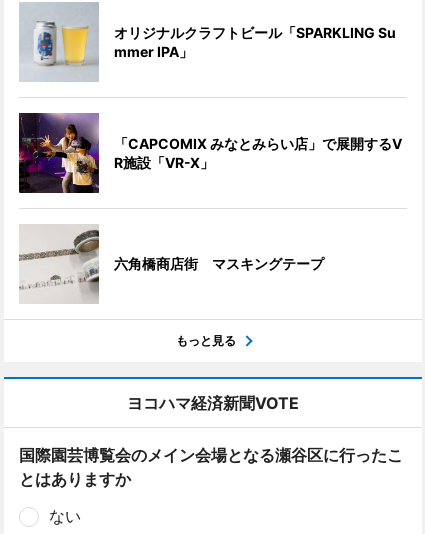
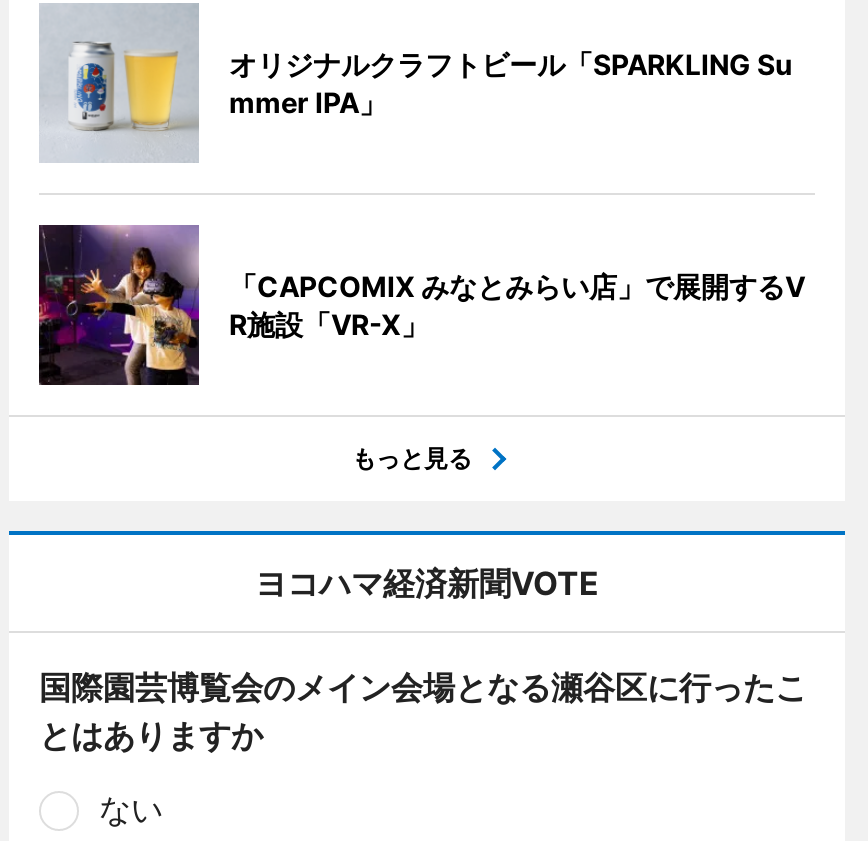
- [image]
- 六角橋商店街 マスキングテープ
